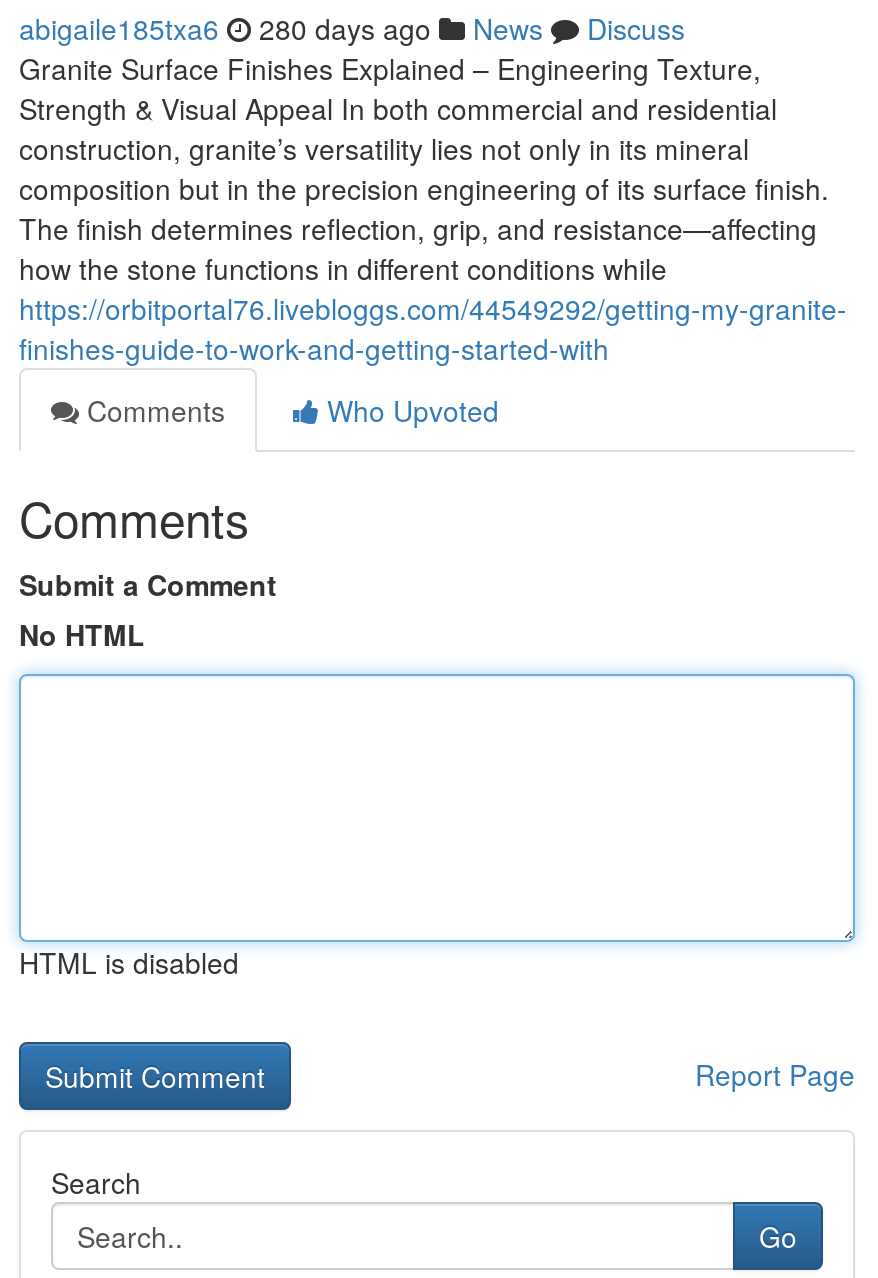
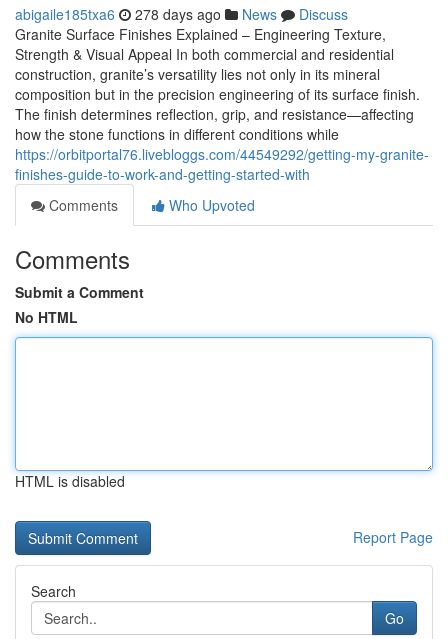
- abigaile185txa6 280 days ago News Discuss
+ abigaile185txa6 278 days ago News Discuss
